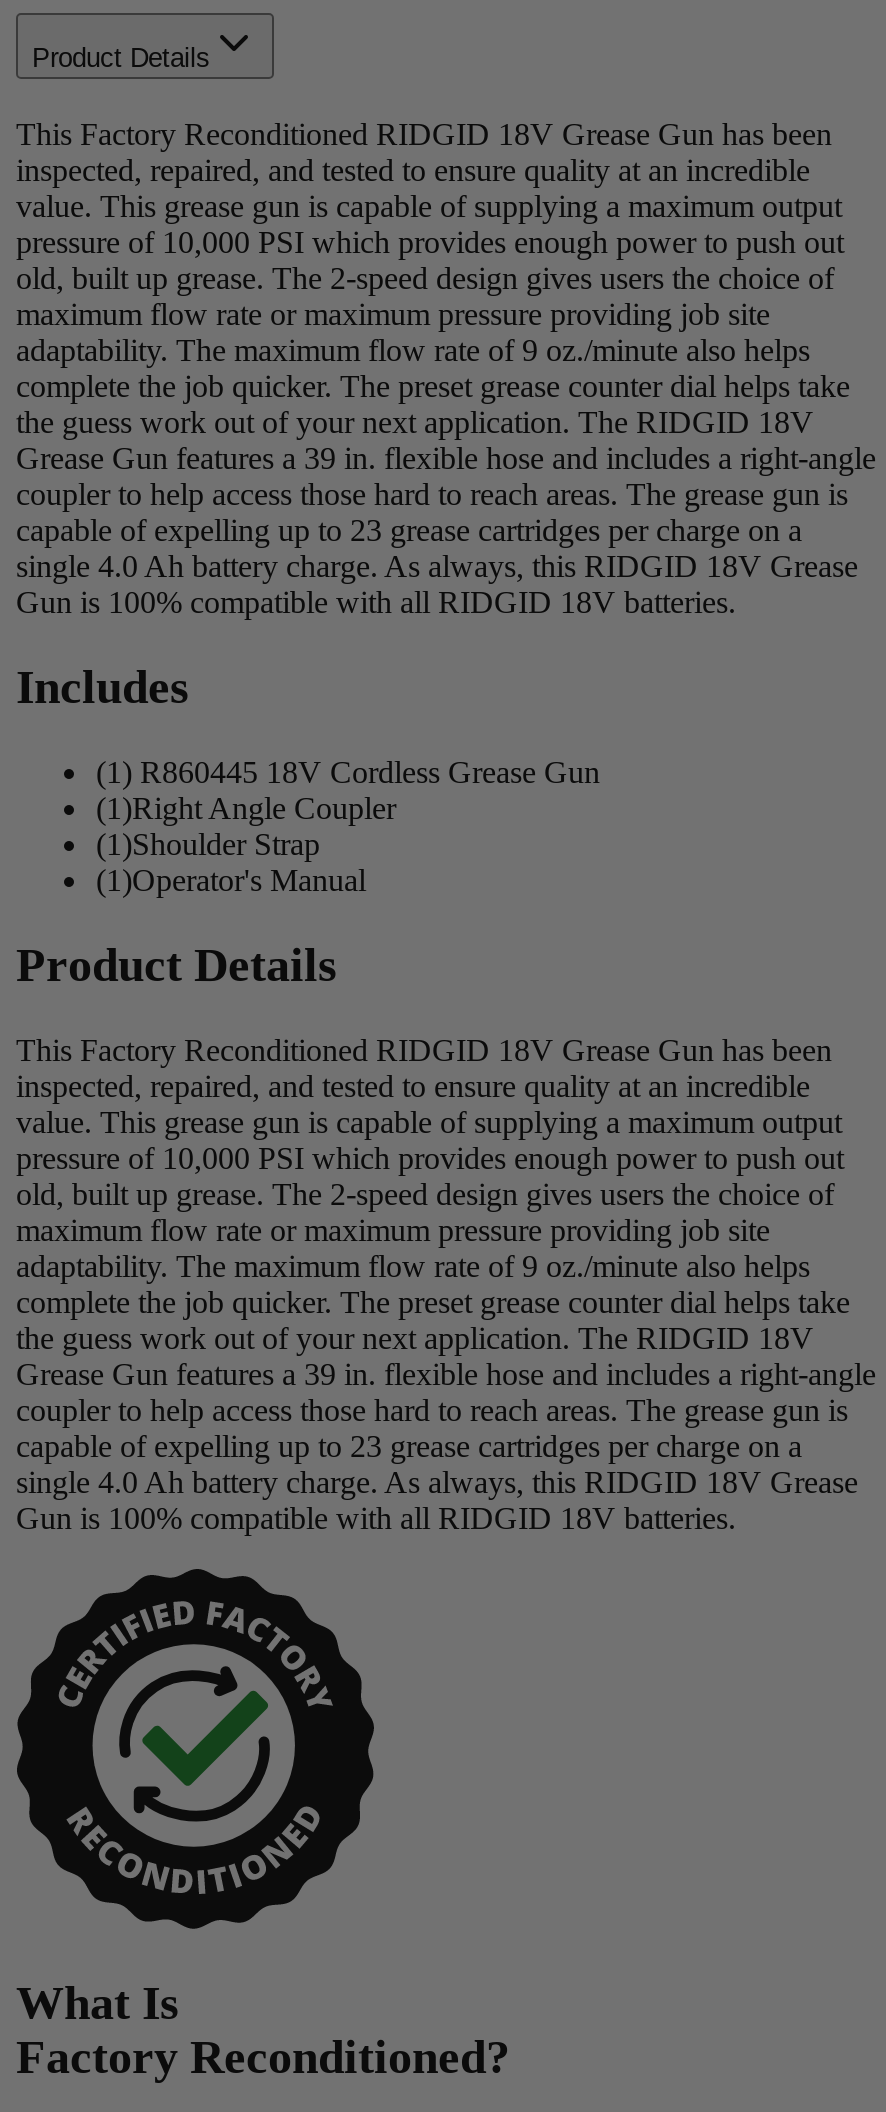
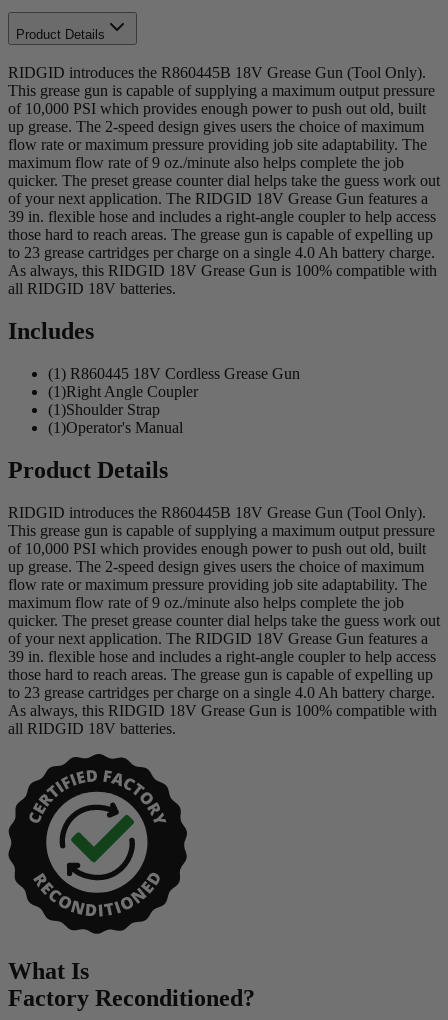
- This Factory Reconditioned RIDGID 18V Grease Gun has been
- inspected, repaired, and tested to ensure quality at an incredible
- value. This grease gun is capable of supplying a maximum output
- pressure of 10,000 PSI which provides enough power to push out
- old, built up grease. The 2-speed design gives users the choice of
- maximum flow rate or maximum pressure providing job site
- adaptability. The maximum flow rate of 9 oz./minute also helps
- complete the job quicker. The preset grease counter dial helps take
- the guess work out of your next application. The RIDGID 18V
- Grease Gun features a 39 in. flexible hose and includes a right-angle
- coupler to help access those hard to reach areas. The grease gun is
- capable of expelling up to 23 grease cartridges per charge on a
- single 4.0 Ah battery charge. As always, this RIDGID 18V Grease
- Gun is 100% compatible with all RIDGID 18V batteries.
+ RIDGID introduces the R860445B 18V Grease Gun (Tool Only).
+ This grease gun is capable of supplying a maximum output pressure
+ of 10,000 PSI which provides enough power to push out old, built
+ up grease. The 2-speed design gives users the choice of maximum
+ flow rate or maximum pressure providing job site adaptability. The
+ maximum flow rate of 9 oz./minute also helps complete the job
+ quicker. The preset grease counter dial helps take the guess work out
+ of your next application. The RIDGID 18V Grease Gun features a
+ 39 in. flexible hose and includes a right-angle coupler to help access
+ those hard to reach areas. The grease gun is capable of expelling up
+ to 23 grease cartridges per charge on a single 4.0 Ah battery charge.
+ As always, this RIDGID 18V Grease Gun is 100% compatible with
+ all RIDGID 18V batteries.

- This Factory Reconditioned RIDGID 18V Grease Gun has been
- inspected, repaired, and tested to ensure quality at an incredible
- value. This grease gun is capable of supplying a maximum output
- pressure of 10,000 PSI which provides enough power to push out
- old, built up grease. The 2-speed design gives users the choice of
- maximum flow rate or maximum pressure providing job site
- adaptability. The maximum flow rate of 9 oz./minute also helps
- complete the job quicker. The preset grease counter dial helps take
- the guess work out of your next application. The RIDGID 18V
- Grease Gun features a 39 in. flexible hose and includes a right-angle
- coupler to help access those hard to reach areas. The grease gun is
- capable of expelling up to 23 grease cartridges per charge on a
- single 4.0 Ah battery charge. As always, this RIDGID 18V Grease
- Gun is 100% compatible with all RIDGID 18V batteries.
+ RIDGID introduces the R860445B 18V Grease Gun (Tool Only).
+ This grease gun is capable of supplying a maximum output pressure
+ of 10,000 PSI which provides enough power to push out old, built
+ up grease. The 2-speed design gives users the choice of maximum
+ flow rate or maximum pressure providing job site adaptability. The
+ maximum flow rate of 9 oz./minute also helps complete the job
+ quicker. The preset grease counter dial helps take the guess work out
+ of your next application. The RIDGID 18V Grease Gun features a
+ 39 in. flexible hose and includes a right-angle coupler to help access
+ those hard to reach areas. The grease gun is capable of expelling up
+ to 23 grease cartridges per charge on a single 4.0 Ah battery charge.
+ As always, this RIDGID 18V Grease Gun is 100% compatible with
+ all RIDGID 18V batteries.
